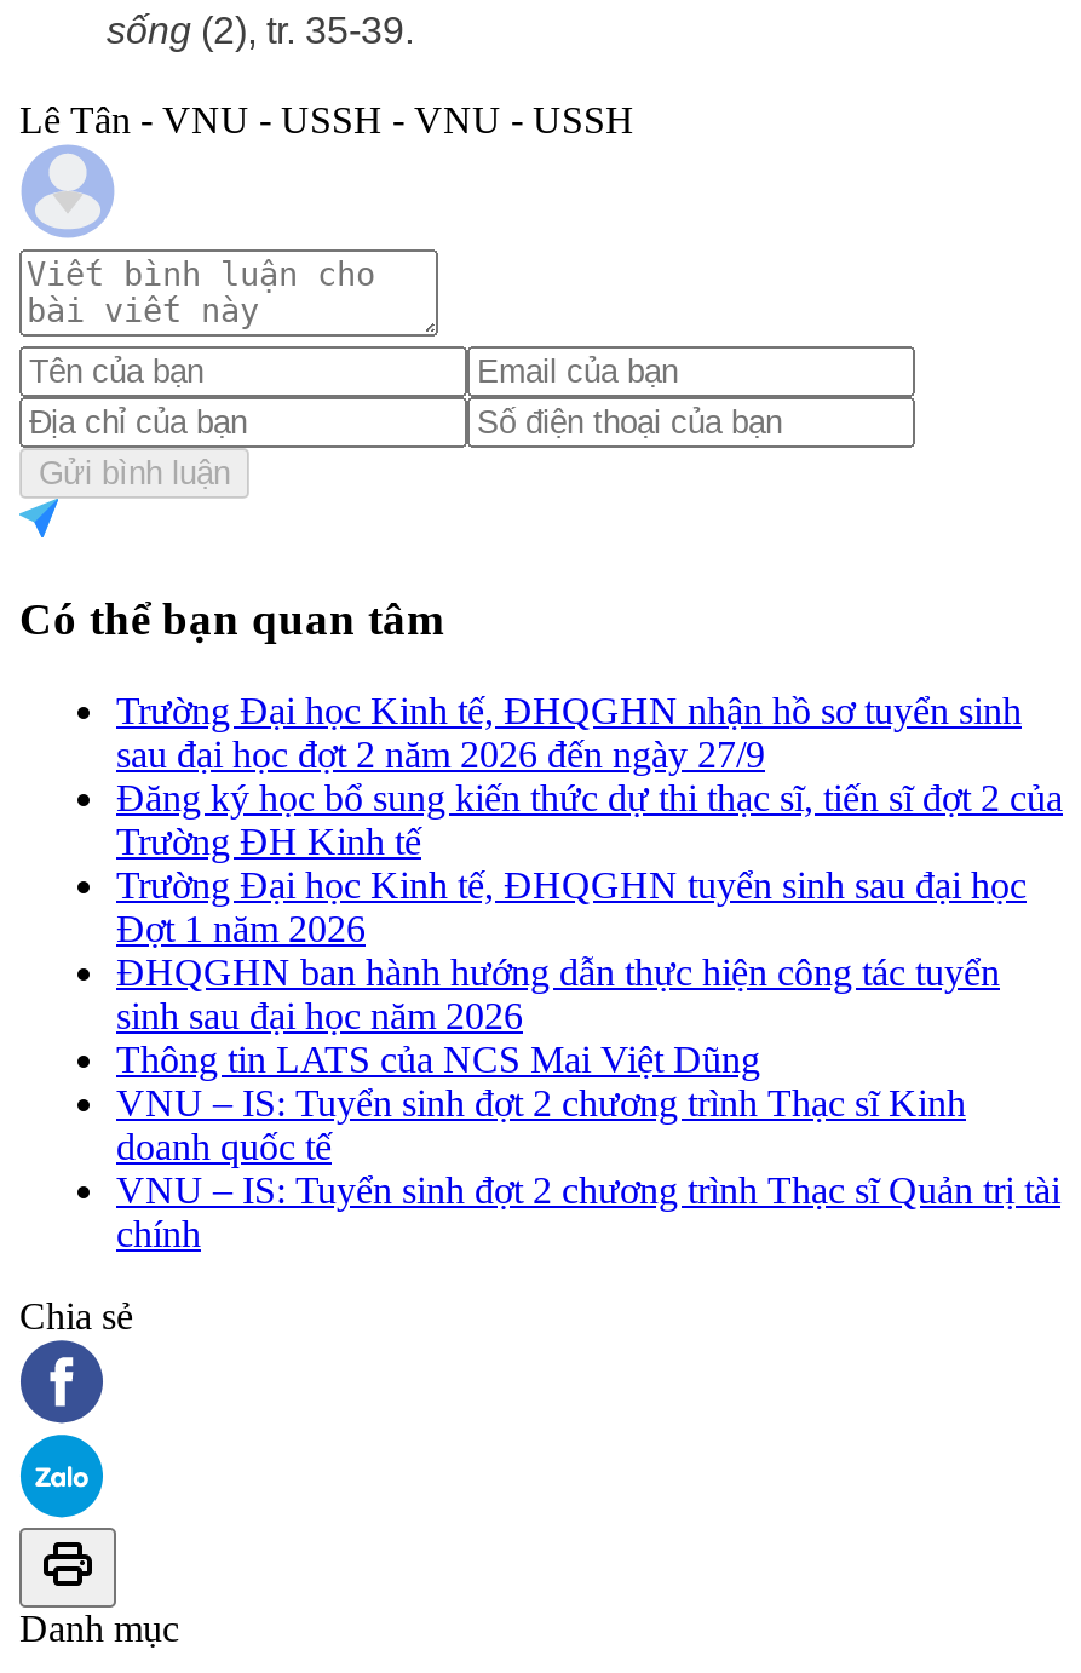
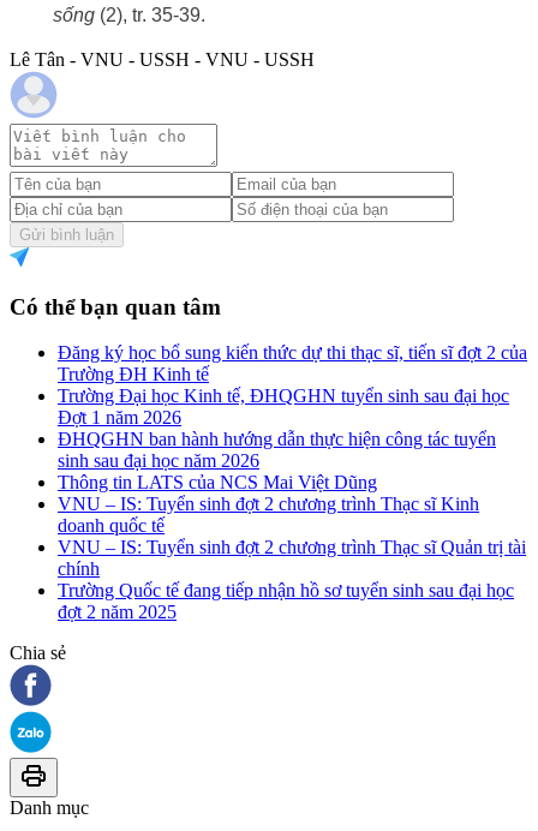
- Trường Đại học Kinh tế, ĐHQGHN nhận hồ sơ tuyển sinh
- sau đại học đợt 2 năm 2026 đến ngày 27/9

moved up: Đăng ký học bổ sung kiến thức dự thi thạc sĩ, tiến sĩ đợt 2 của | Trường ĐH Kinh tế | Trường Đại học Kinh tế, ĐHQGHN tuyển sinh sau đại học | ... | VNU – IS: Tuyển sinh đợt 2 chương trình Thạc sĩ Quản trị tài | chính

+ Trường Quốc tế đang tiếp nhận hồ sơ tuyển sinh sau đại học
+ đợt 2 năm 2025
